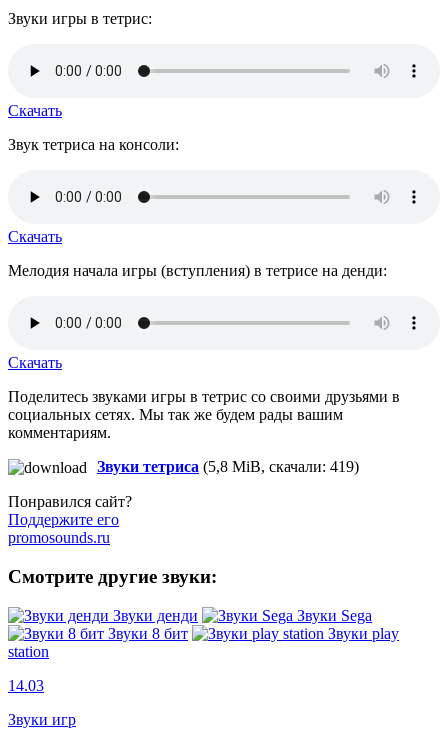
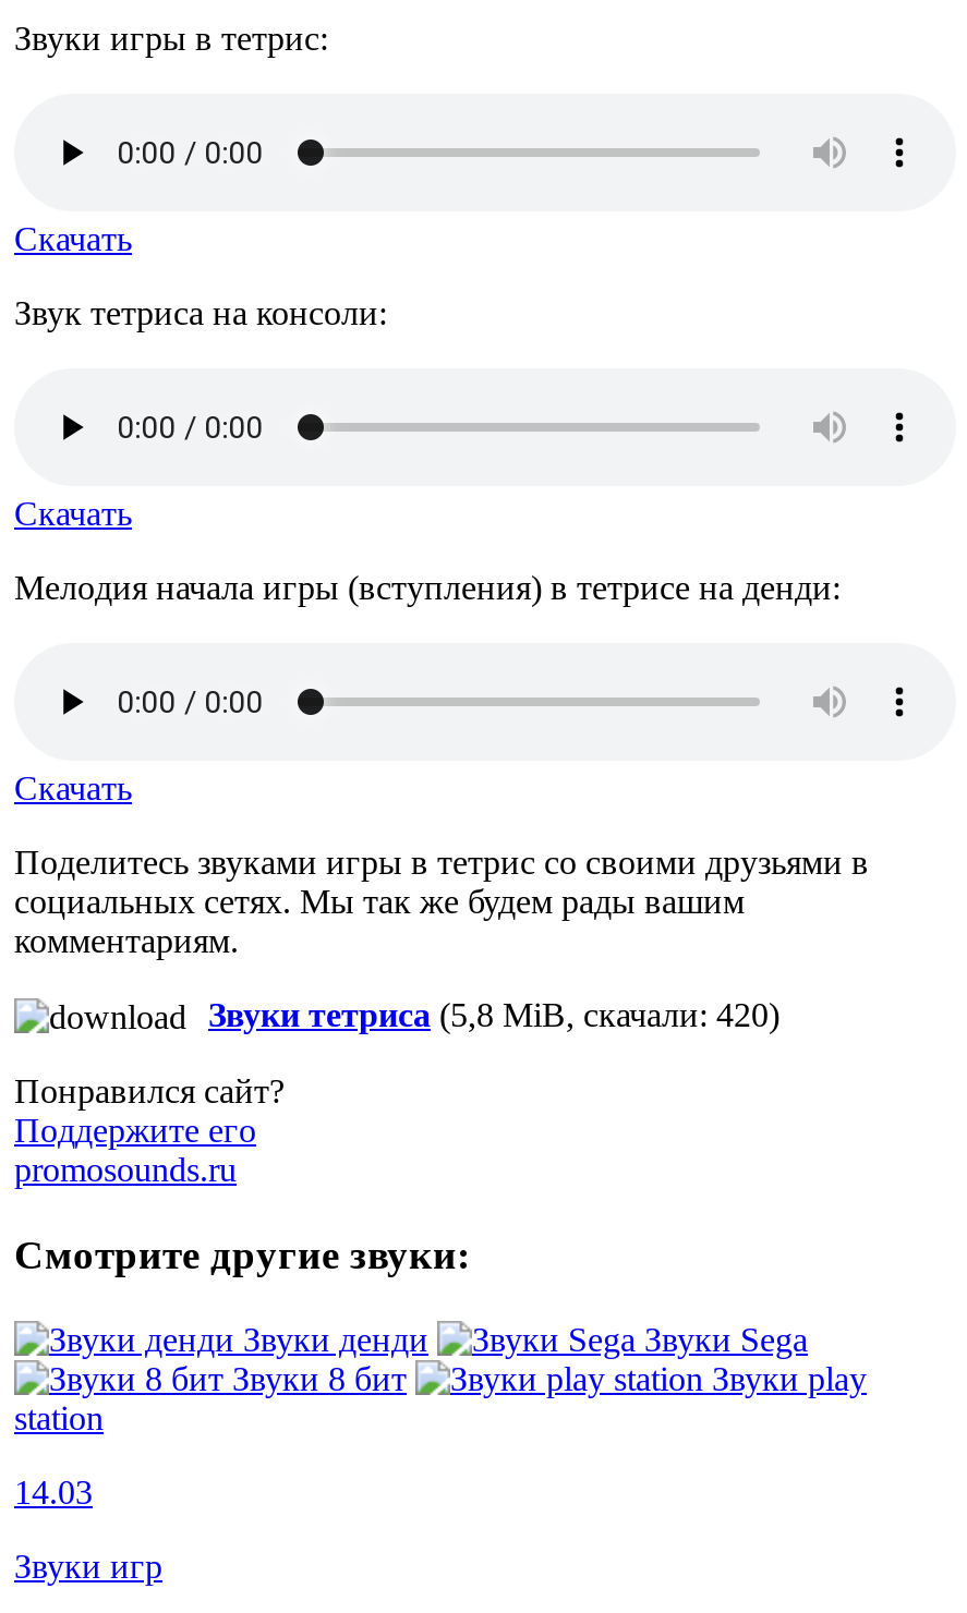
- Звуки тетриса (5,8 MiB, скачали: 419)
+ Звуки тетриса (5,8 MiB, скачали: 420)
